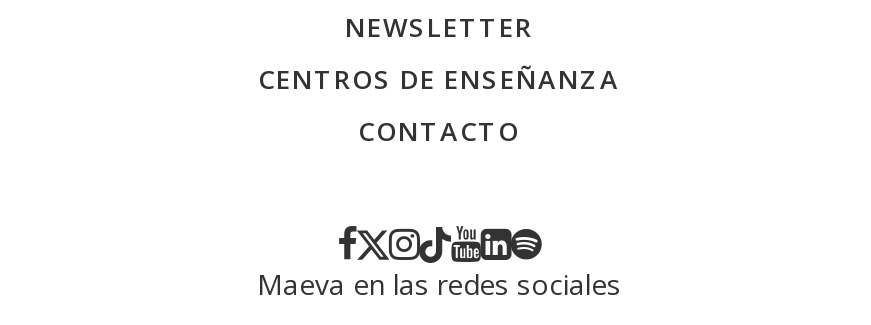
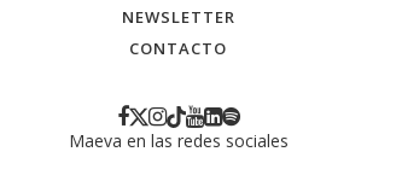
- CENTROS DE ENSEÑANZA
